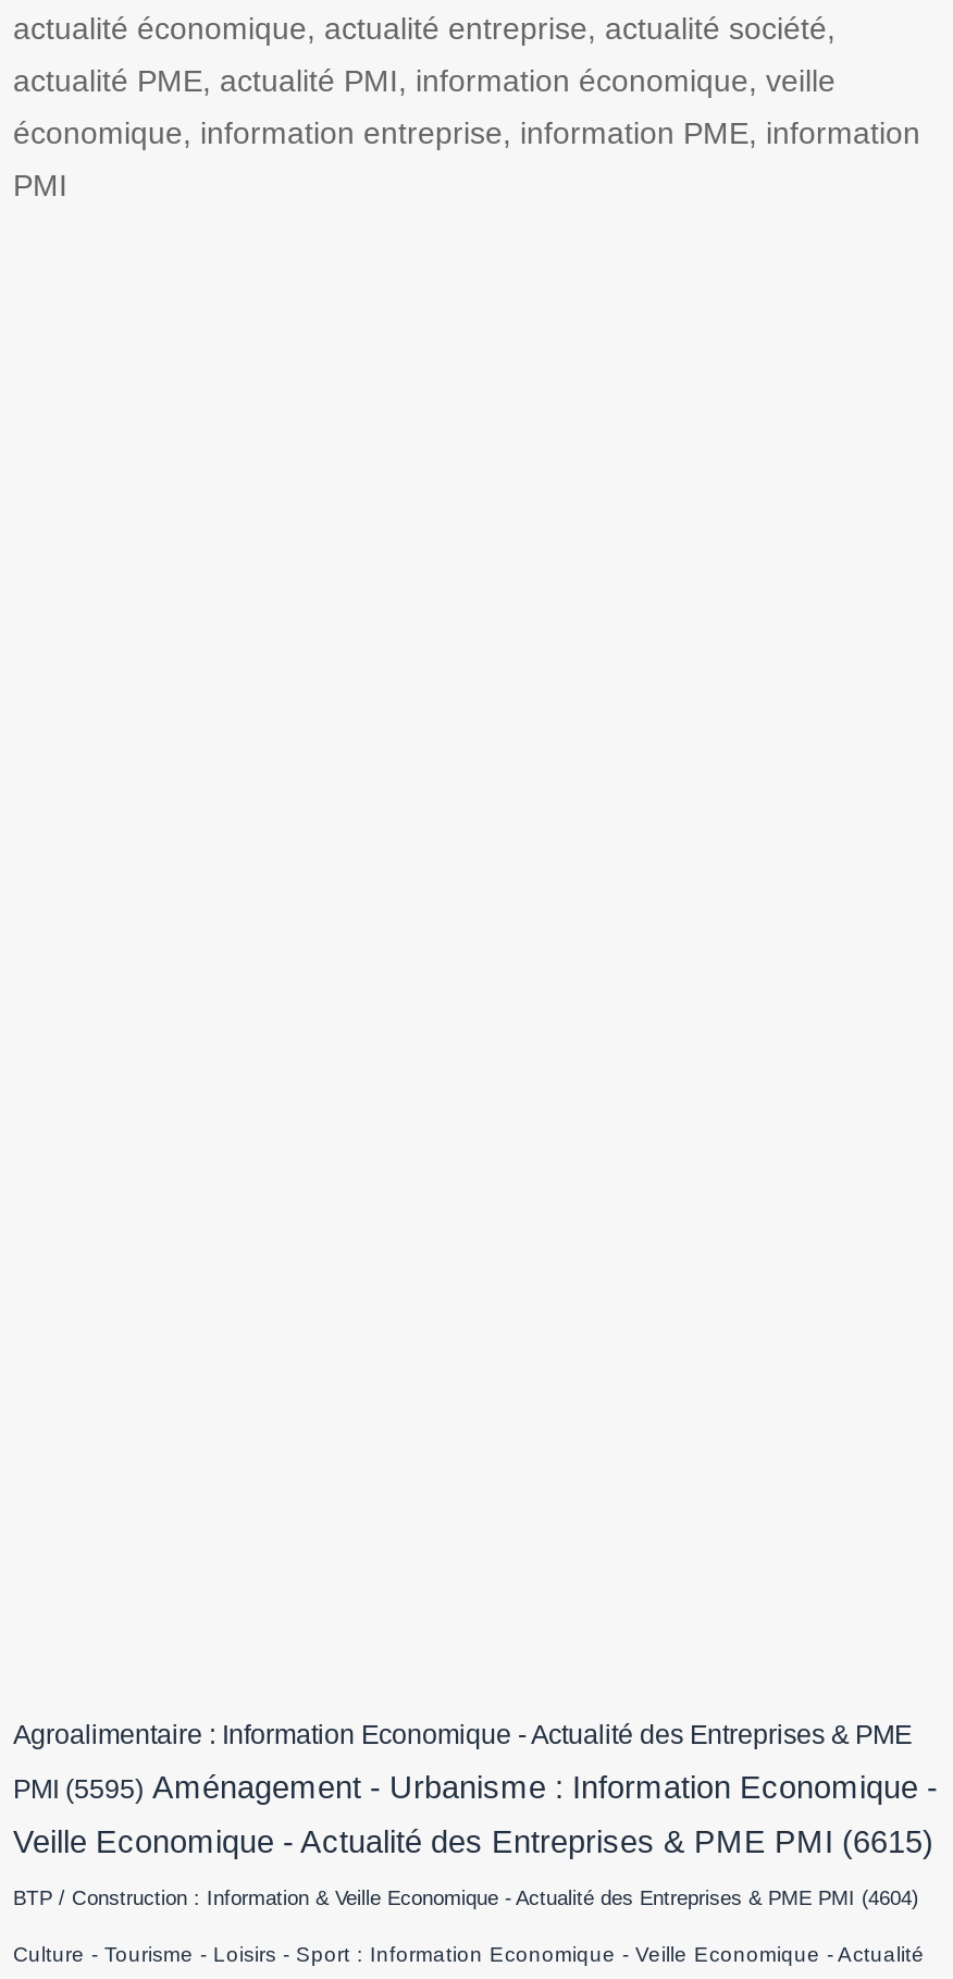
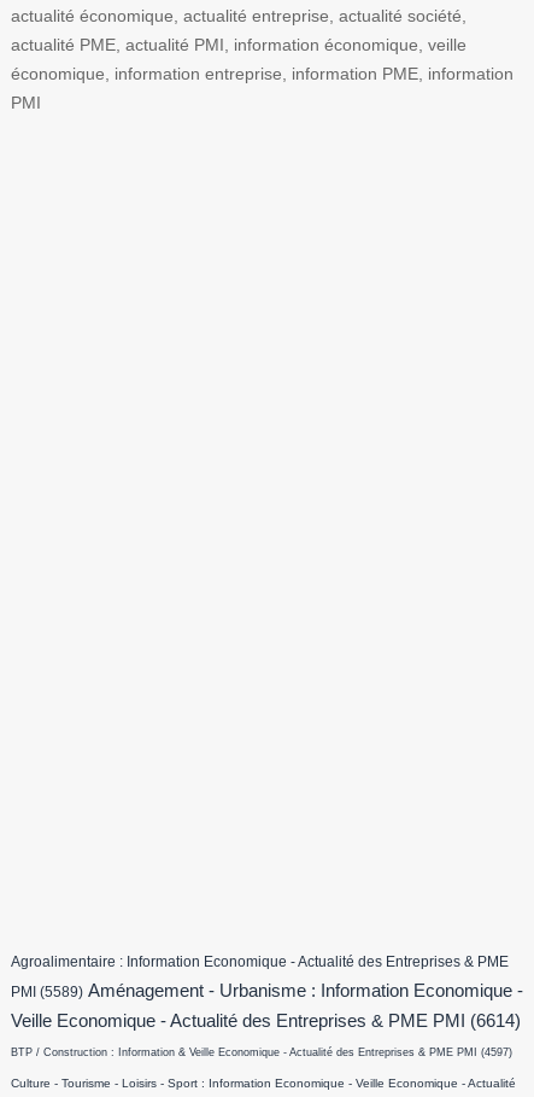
- PMI (5595) Aménagement - Urbanisme : Information Economique -
+ PMI (5589) Aménagement - Urbanisme : Information Economique -

- Veille Economique - Actualité des Entreprises & PME PMI (6615)
+ Veille Economique - Actualité des Entreprises & PME PMI (6614)

- BTP / Construction : Information & Veille Economique - Actualité des Entreprises & PME PMI (4604)
+ BTP / Construction : Information & Veille Economique - Actualité des Entreprises & PME PMI (4597)
